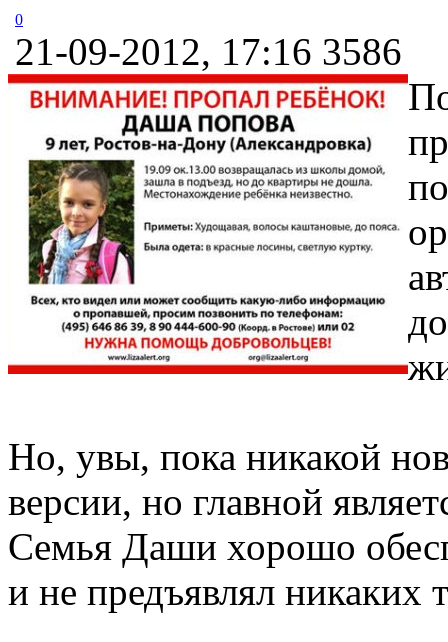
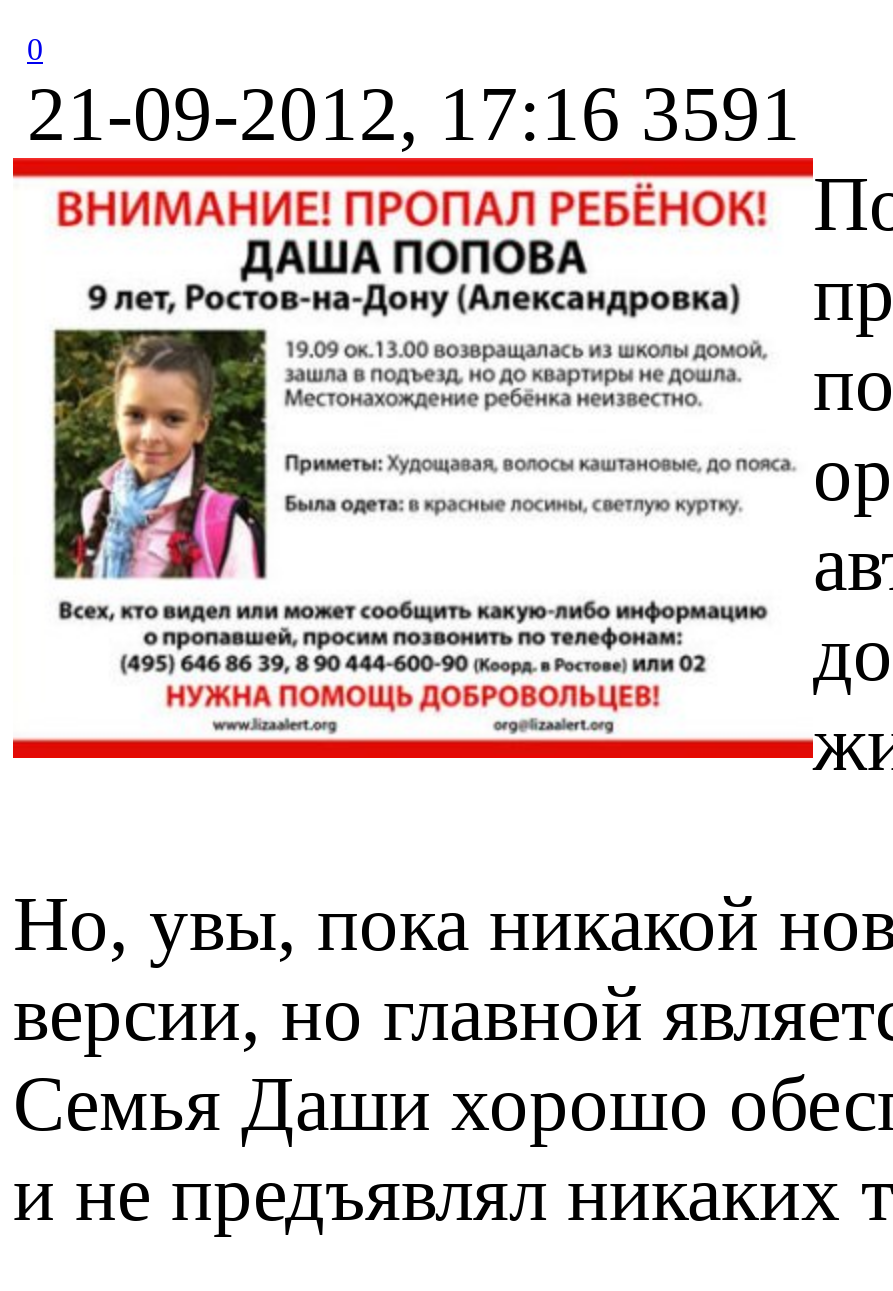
- 21-09-2012, 17:16 3586
+ 21-09-2012, 17:16 3591
